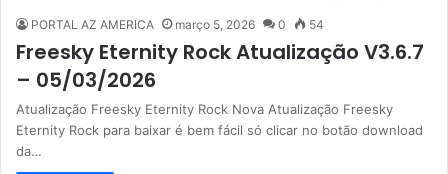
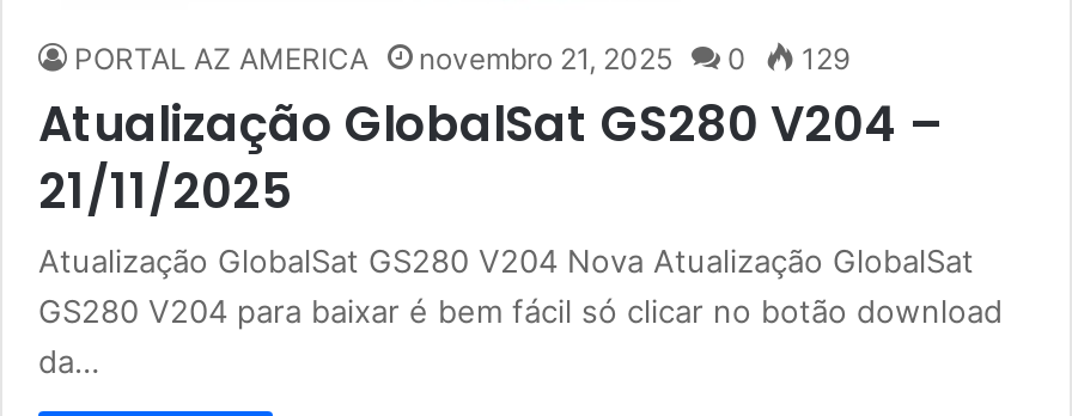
- 54
- Freesky Eternity Rock Atualização V3.6.7
- – 05/03/2026
- Atualização Freesky Eternity Rock Nova Atualização Freesky
- Eternity Rock para baixar é bem fácil só clicar no botão download
+ 129
+ Atualização GlobalSat GS280 V204 –
+ 21/11/2025
+ Atualização GlobalSat GS280 V204 Nova Atualização GlobalSat
+ GS280 V204 para baixar é bem fácil só clicar no botão download

- março 5, 2026
+ novembro 21, 2025
